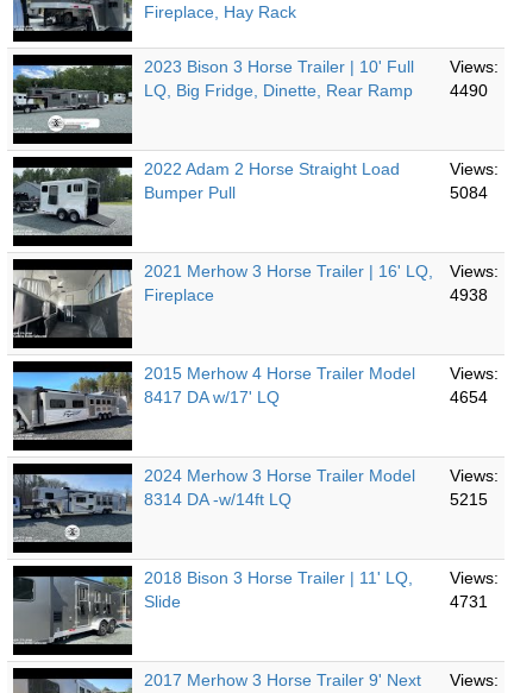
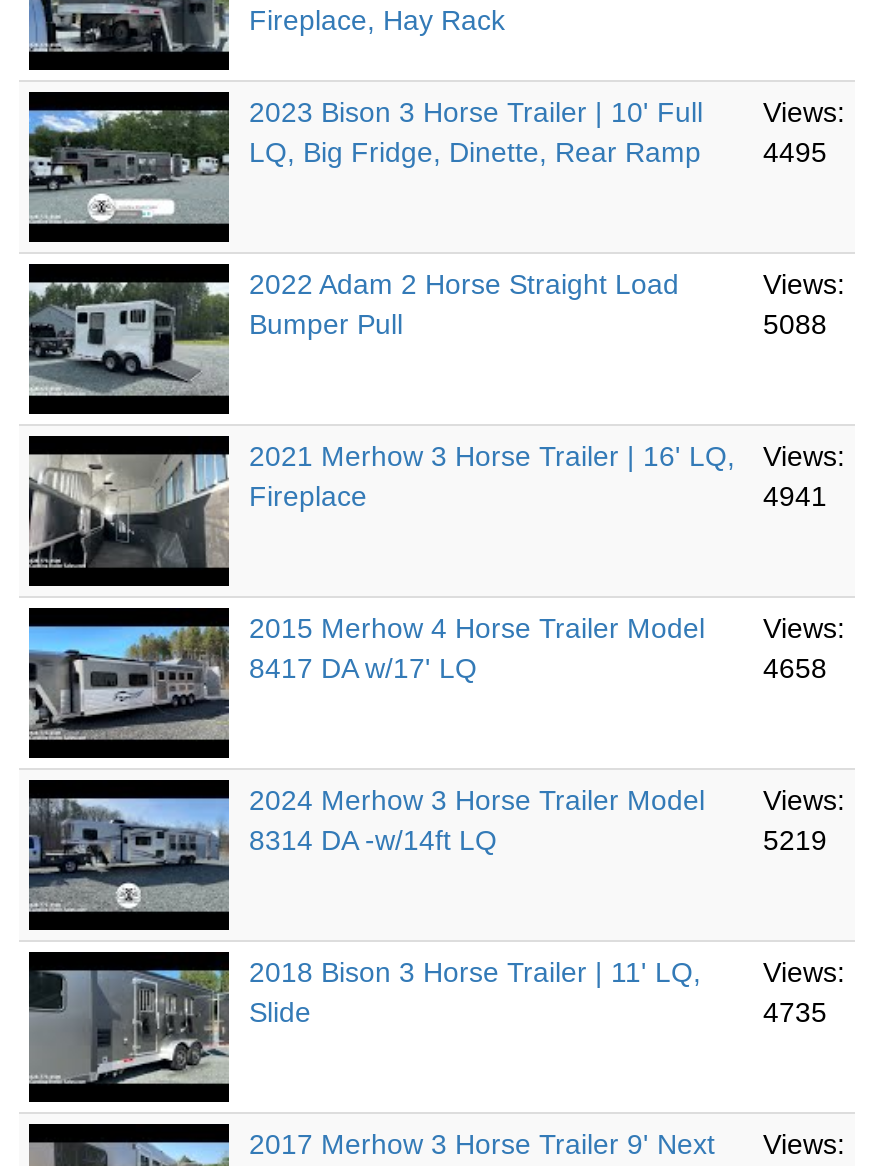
- LQ, Big Fridge, Dinette, Rear Ramp 4490
+ LQ, Big Fridge, Dinette, Rear Ramp 4495

- 5084
+ 5088

- 4938
+ 4941

- 4654
+ 4658

- 5215
+ 5219

- 4731
+ 4735
